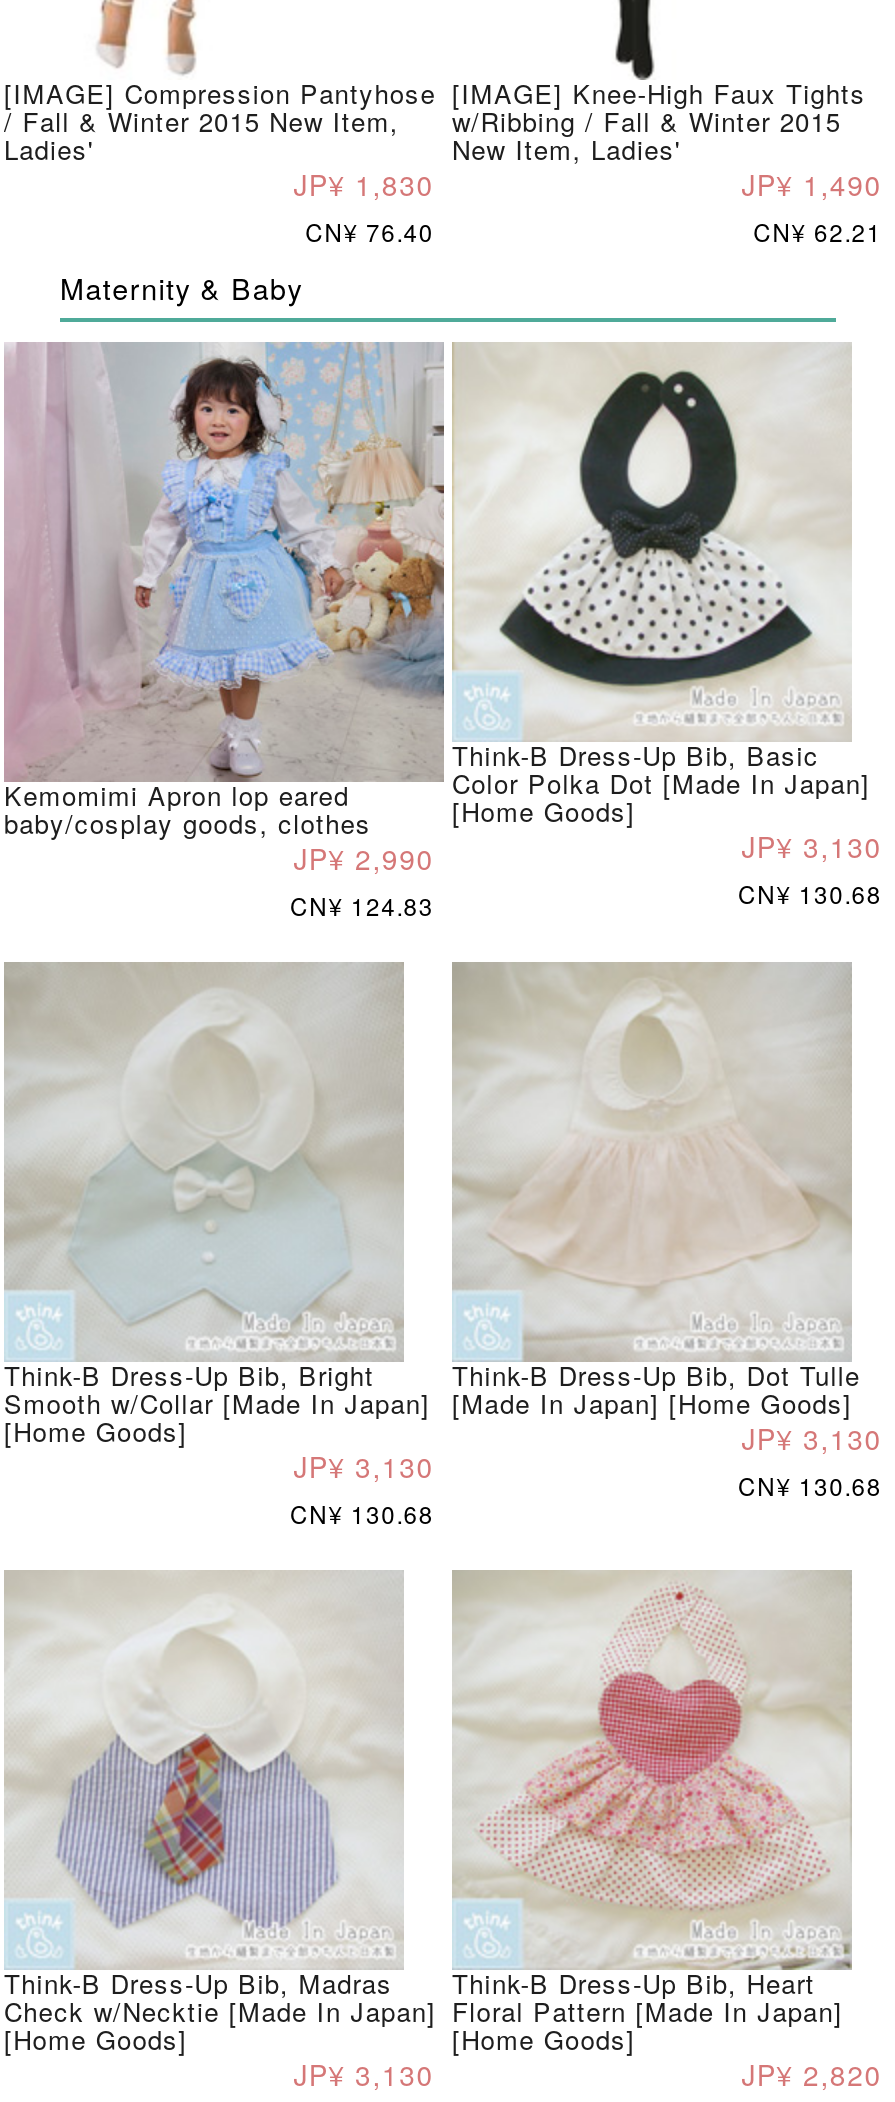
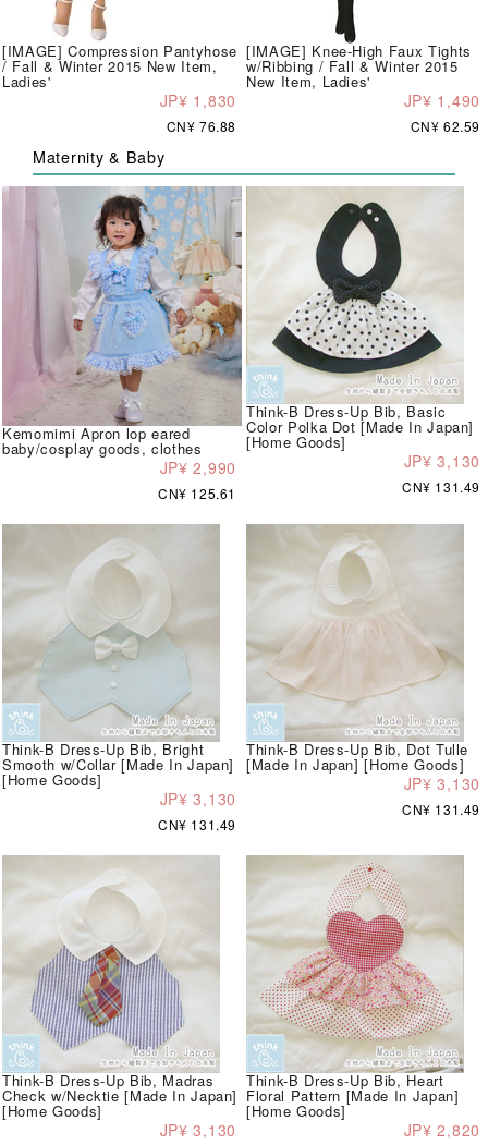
- CN¥ 76.40
+ CN¥ 76.88

- CN¥ 62.21
+ CN¥ 62.59

- CN¥ 130.68
+ CN¥ 131.49

- CN¥ 124.83
+ CN¥ 125.61

- CN¥ 130.68
+ CN¥ 131.49

- CN¥ 130.68
+ CN¥ 131.49
